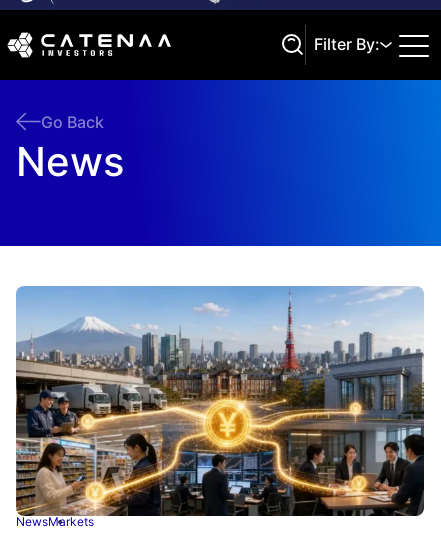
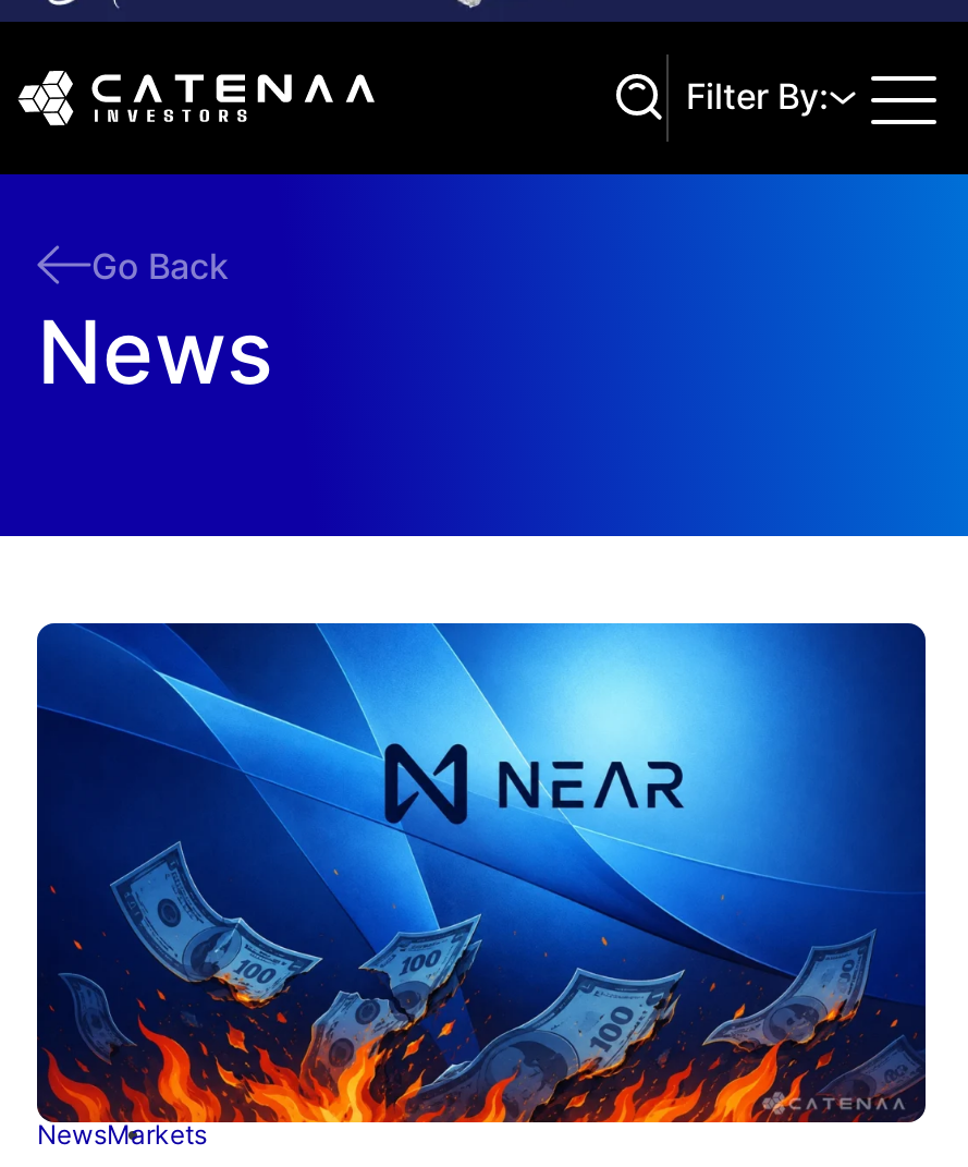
- [image]
+ [image]
